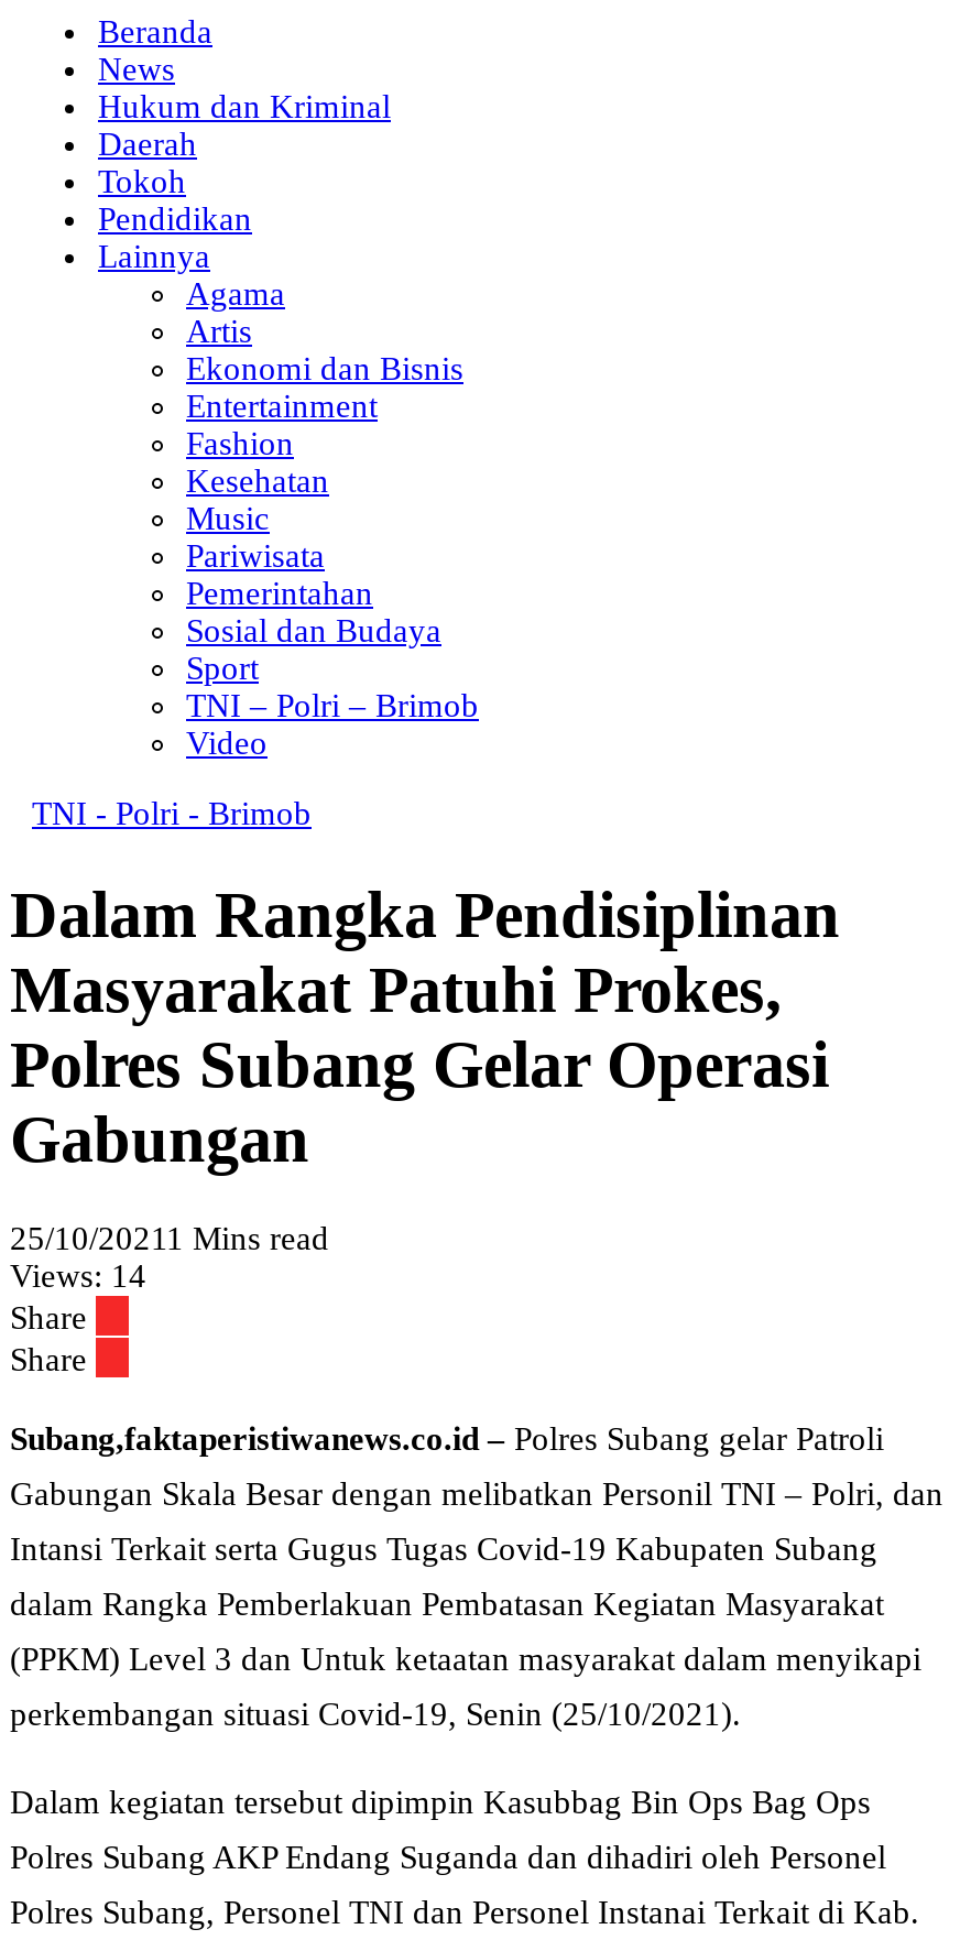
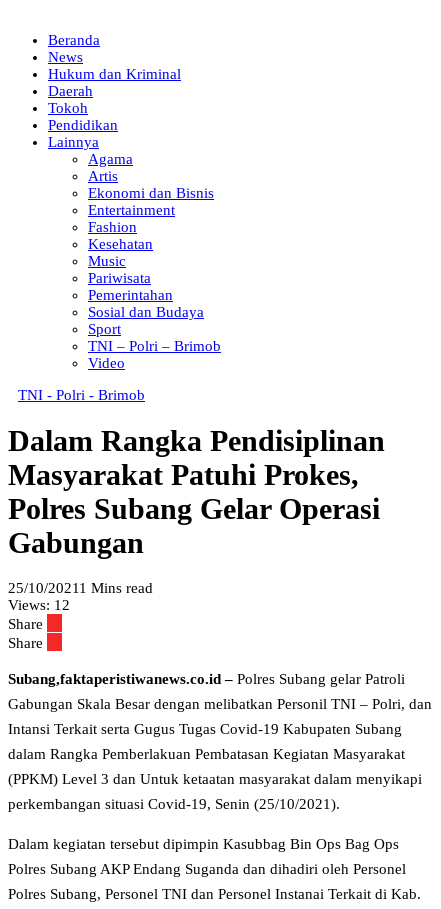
- Views: 14
+ Views: 12
